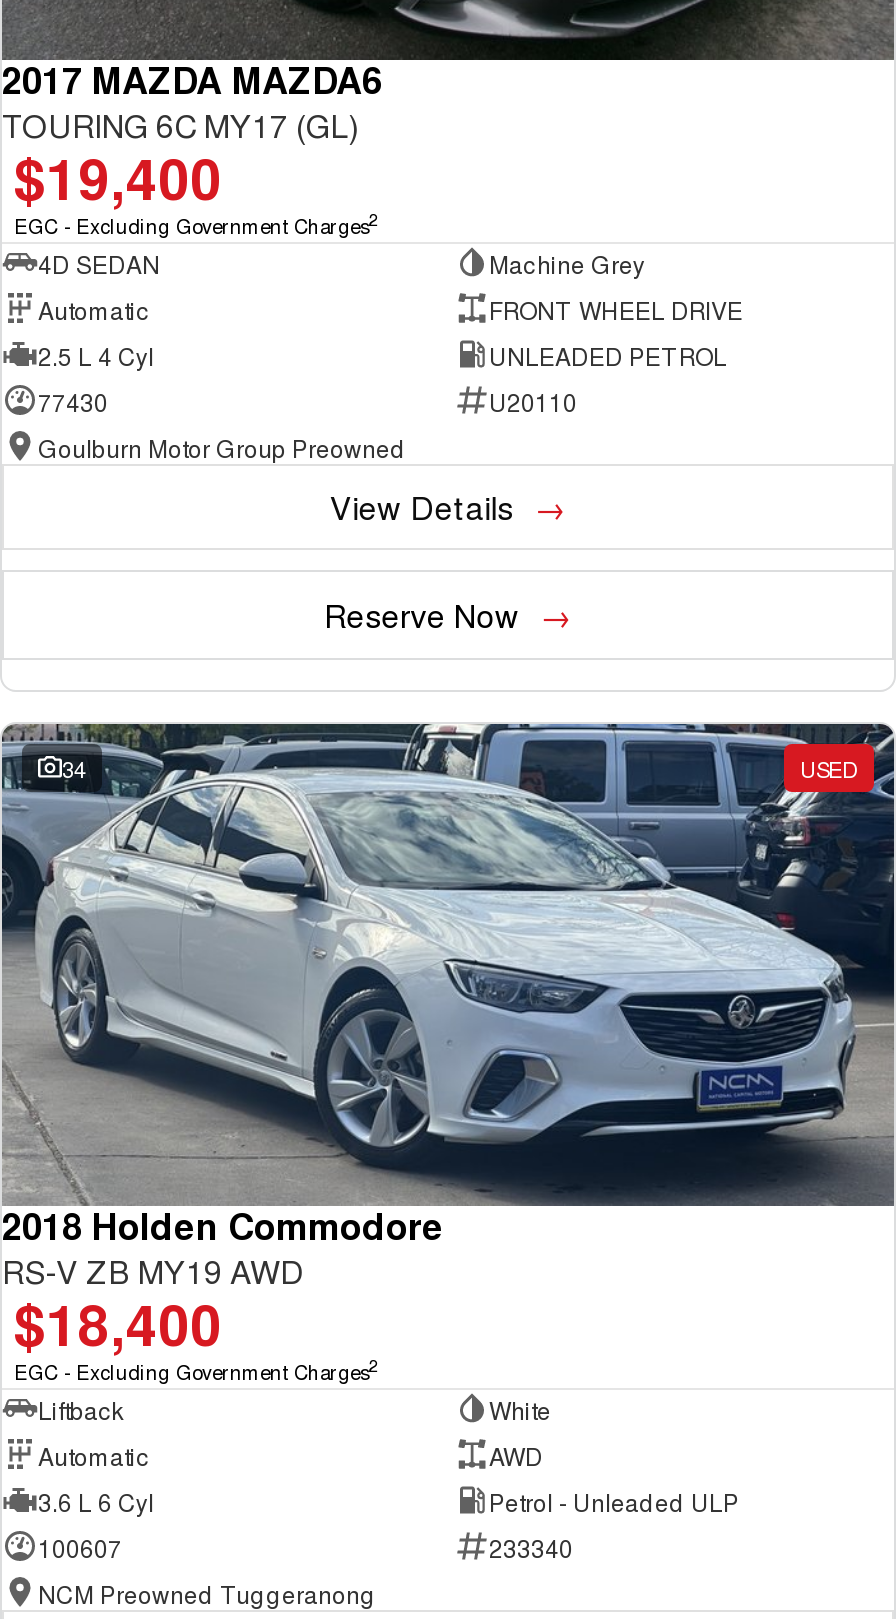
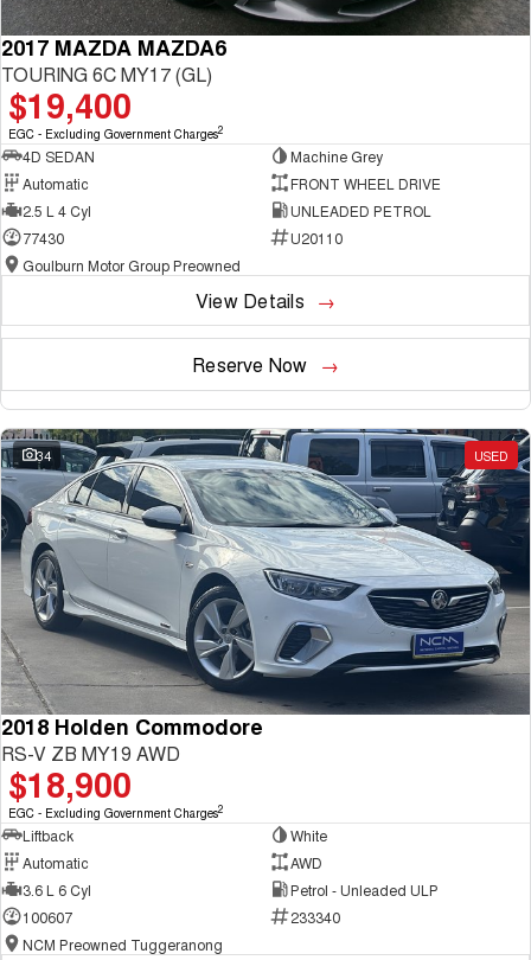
- $18,400
+ $18,900
